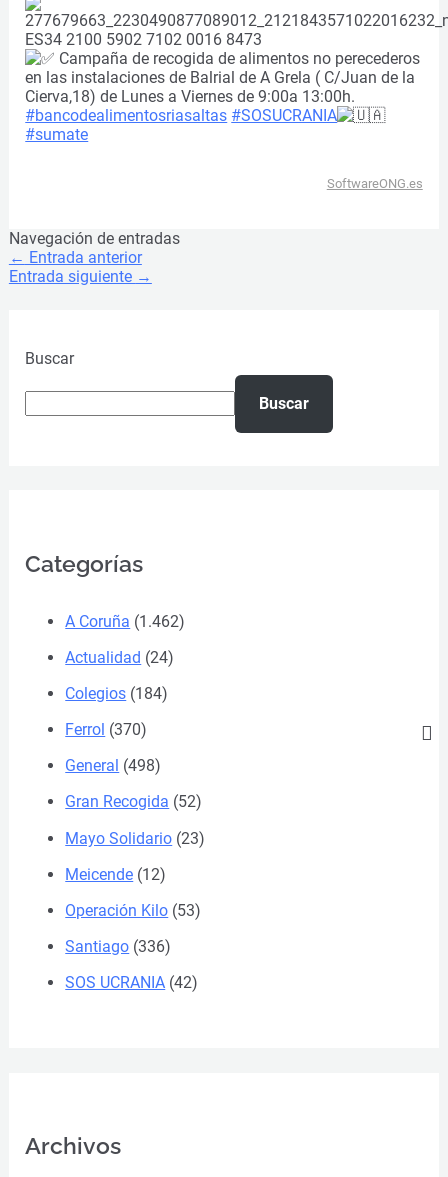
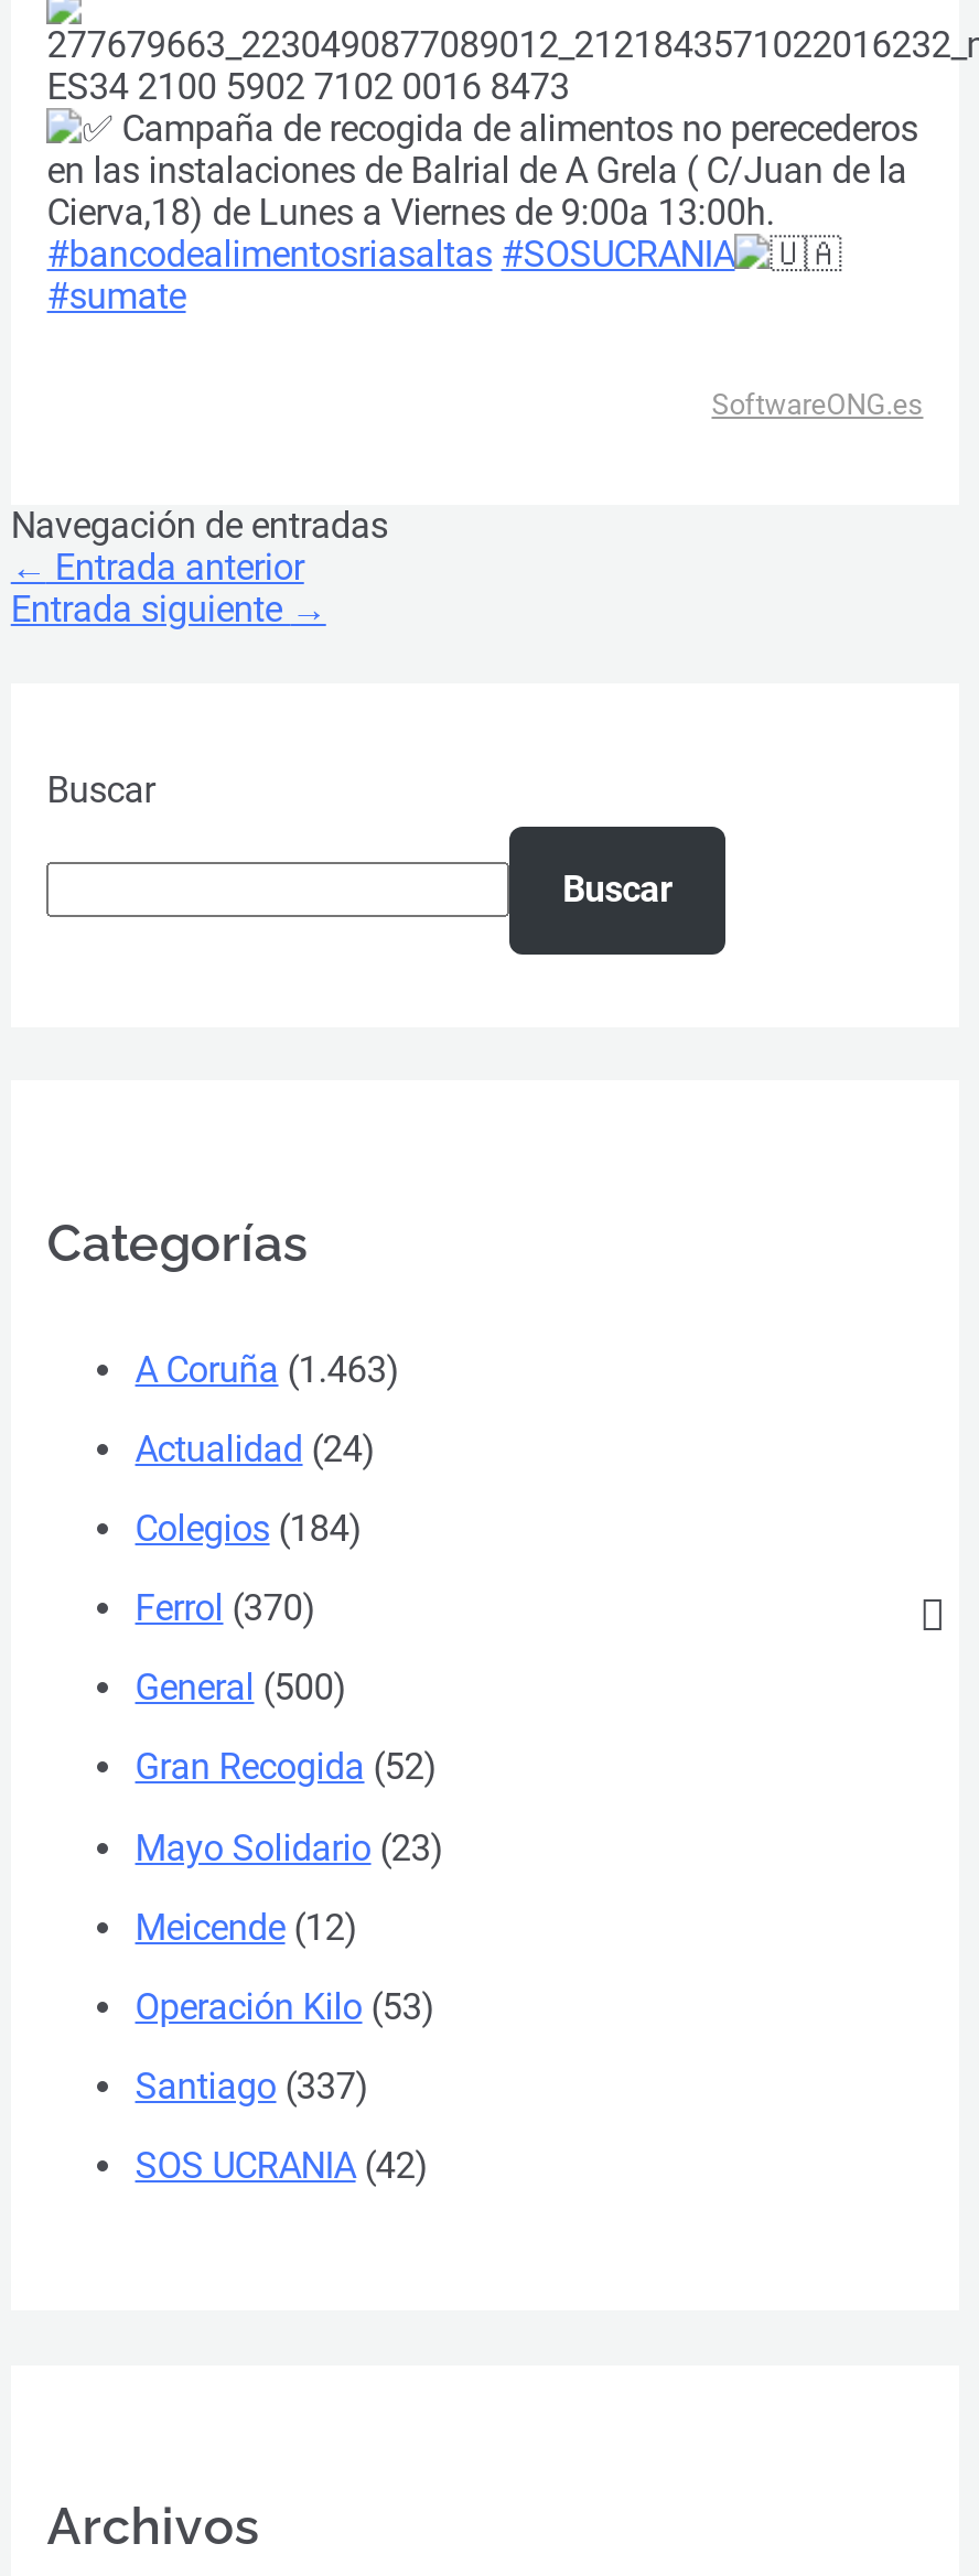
- A Coruña (1.462)
+ A Coruña (1.463)

- General (498)
+ General (500)

- Santiago (336)
+ Santiago (337)
